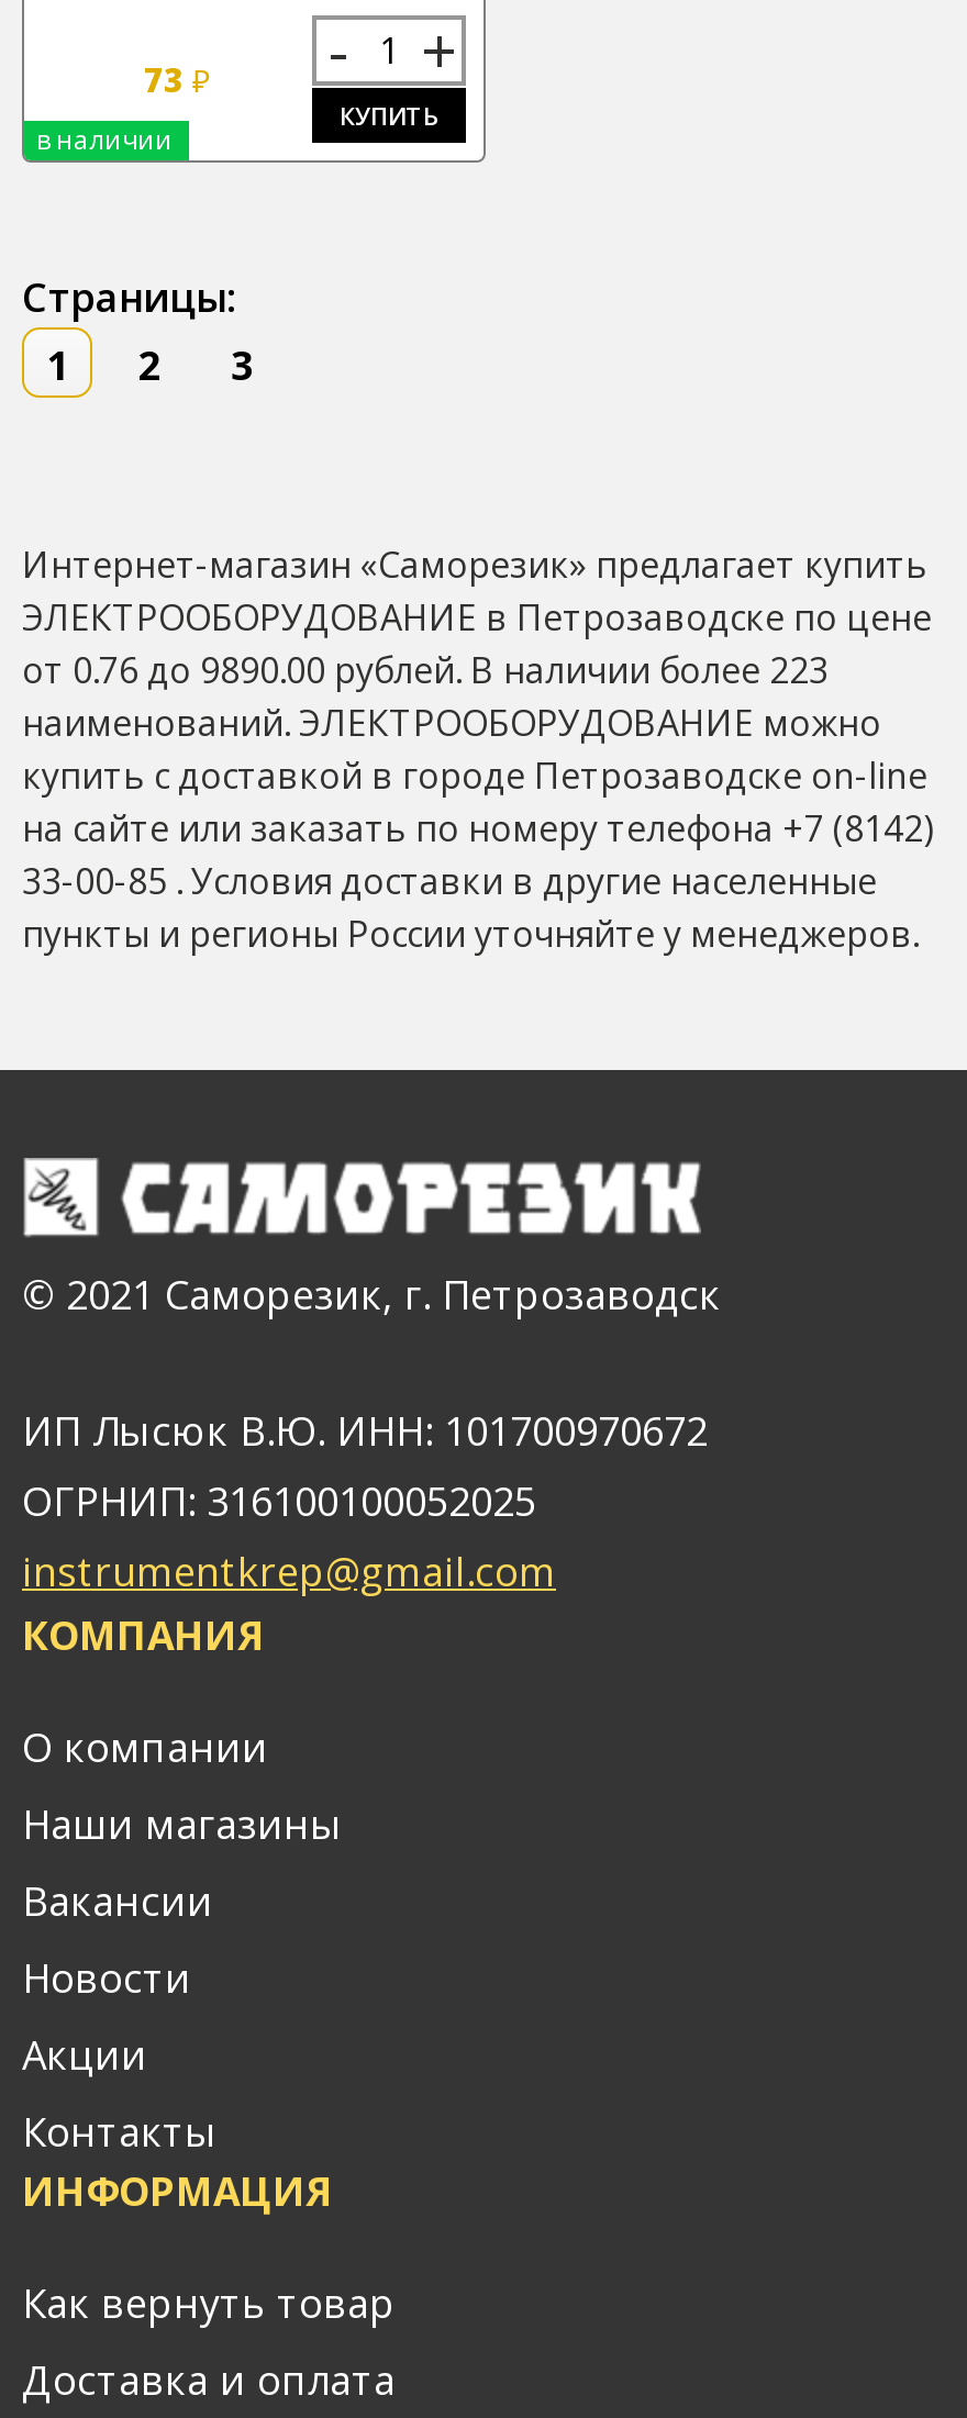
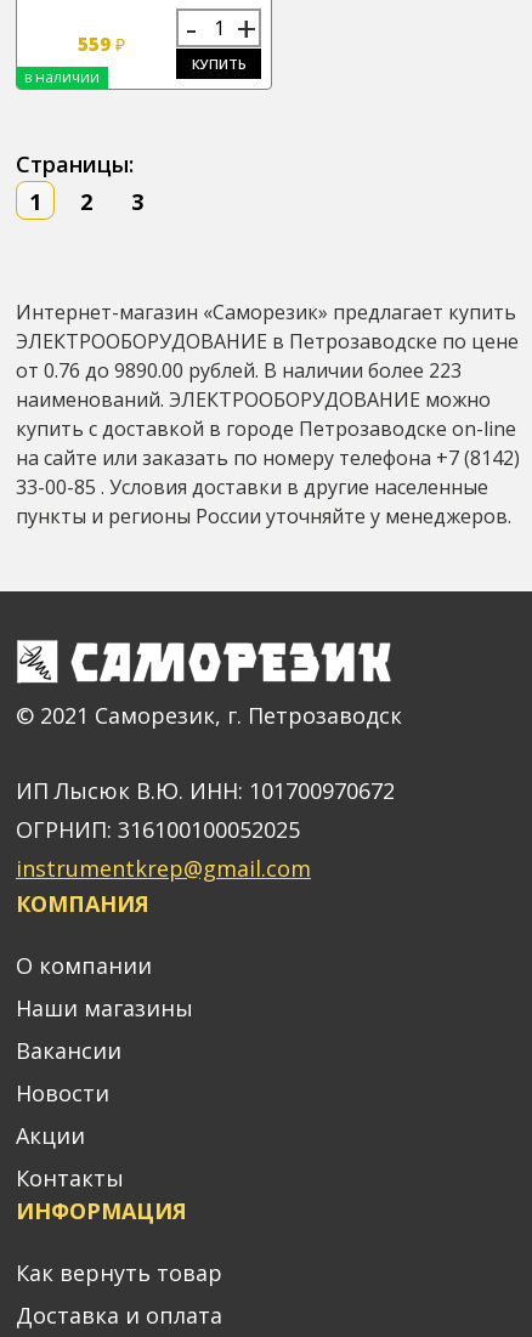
- 73 ₽
+ 559 ₽
